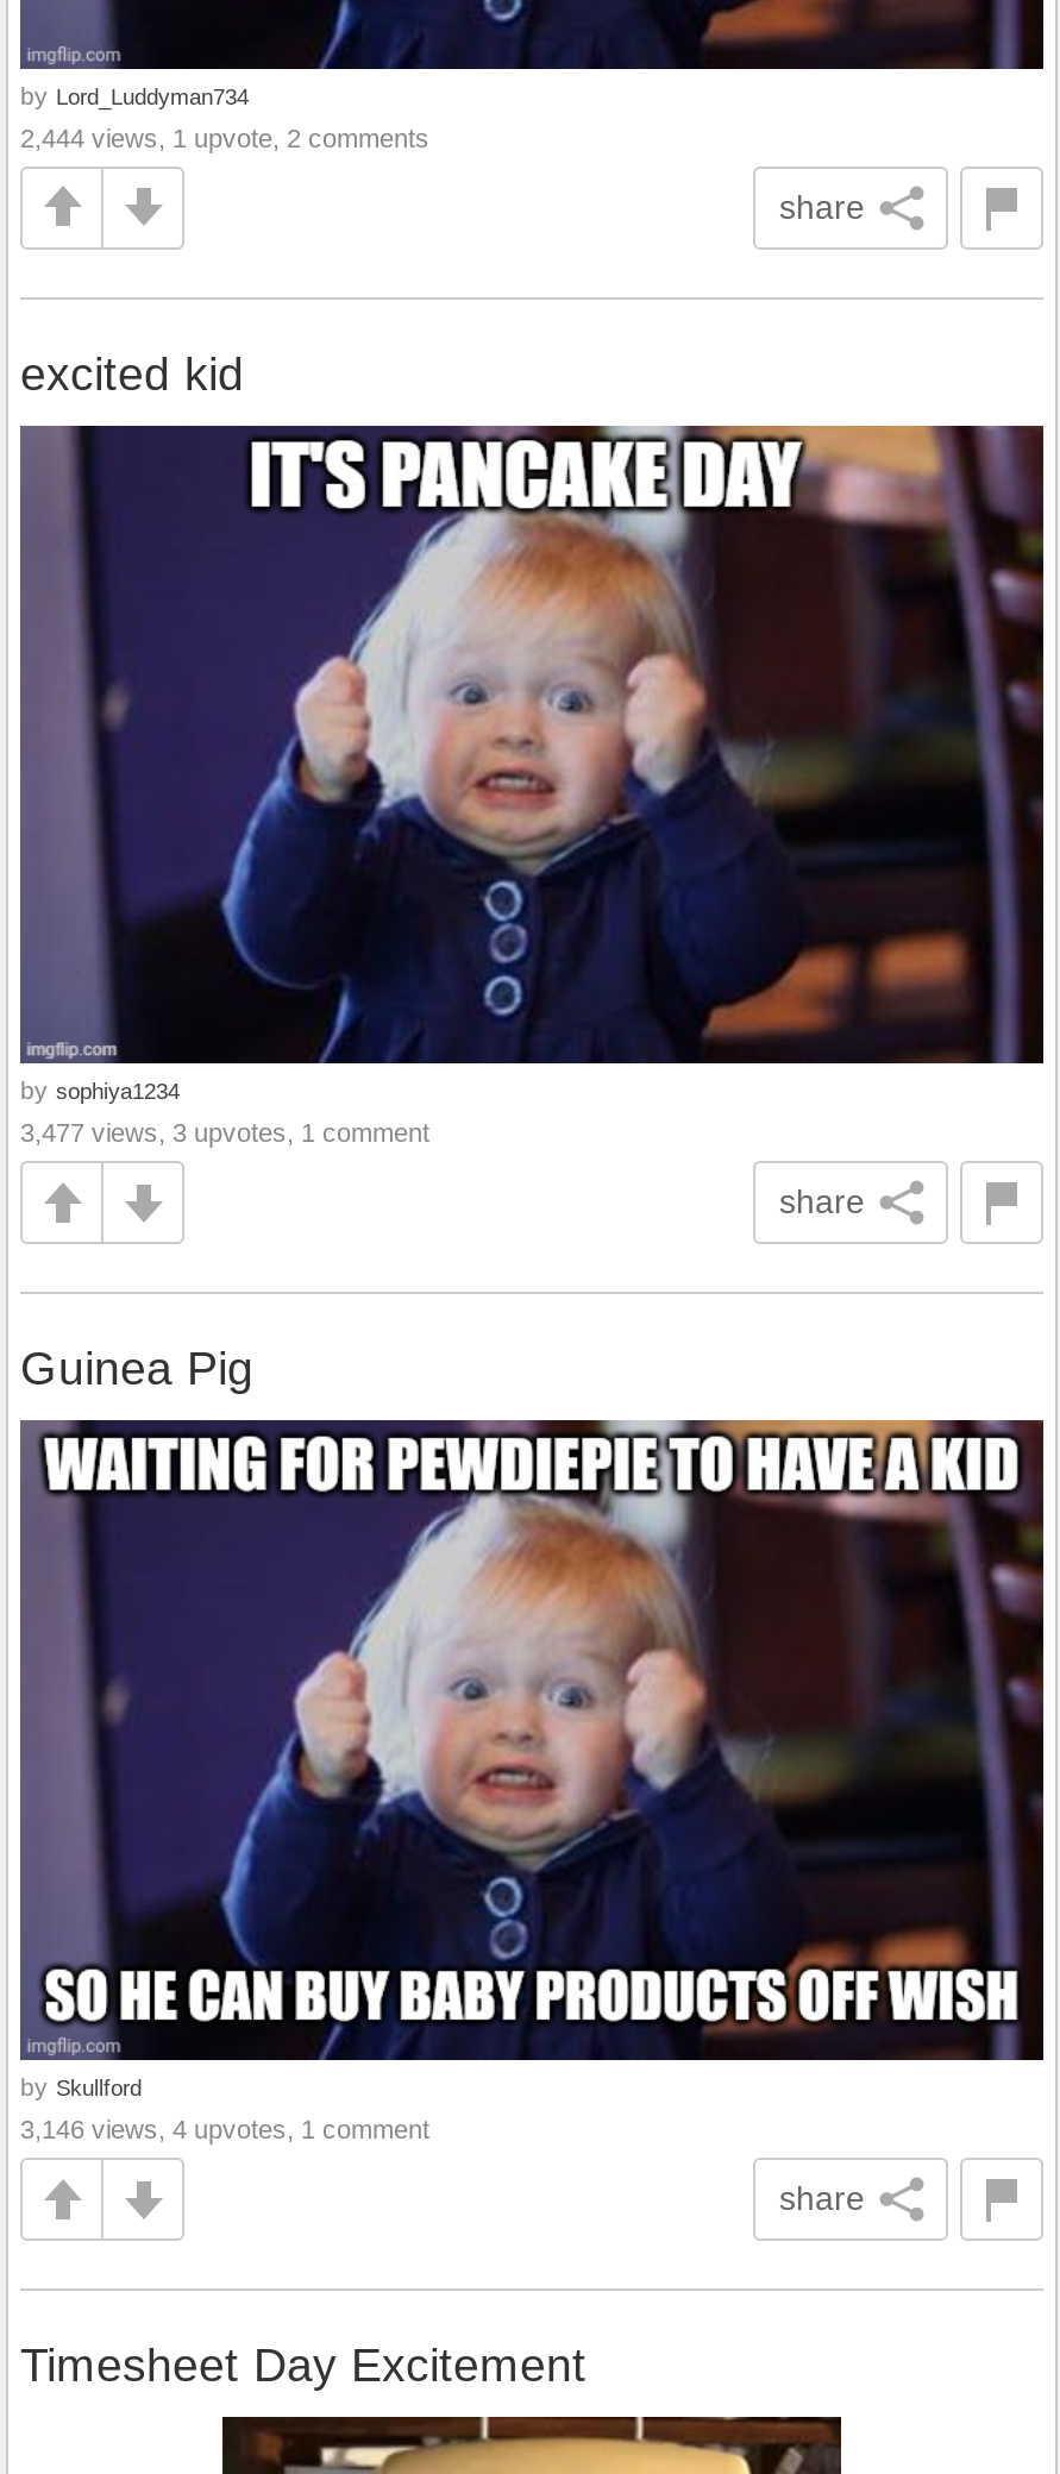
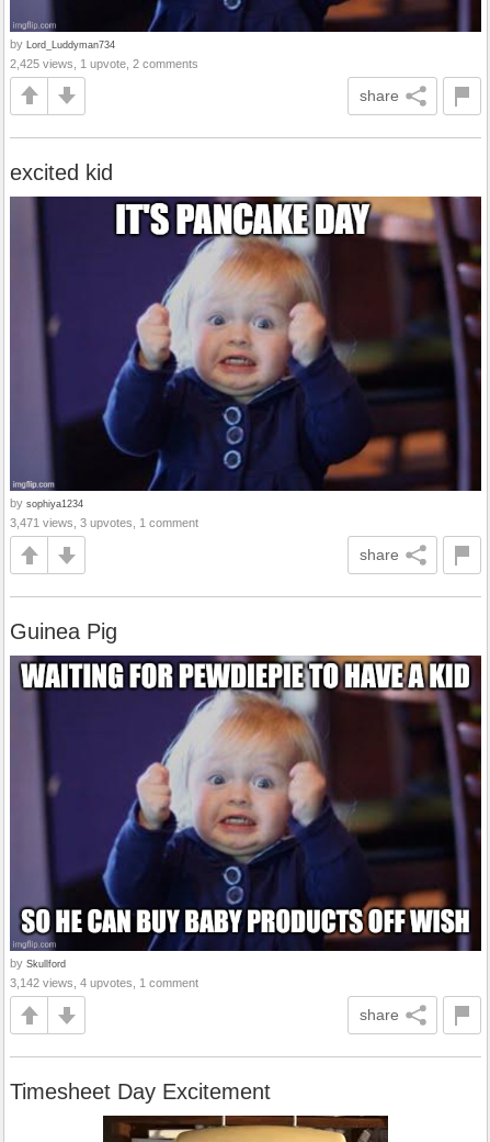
- 2,444 views, 1 upvote, 2 comments
+ 2,425 views, 1 upvote, 2 comments

- 3,477 views, 3 upvotes, 1 comment
+ 3,471 views, 3 upvotes, 1 comment

- 3,146 views, 4 upvotes, 1 comment
+ 3,142 views, 4 upvotes, 1 comment
